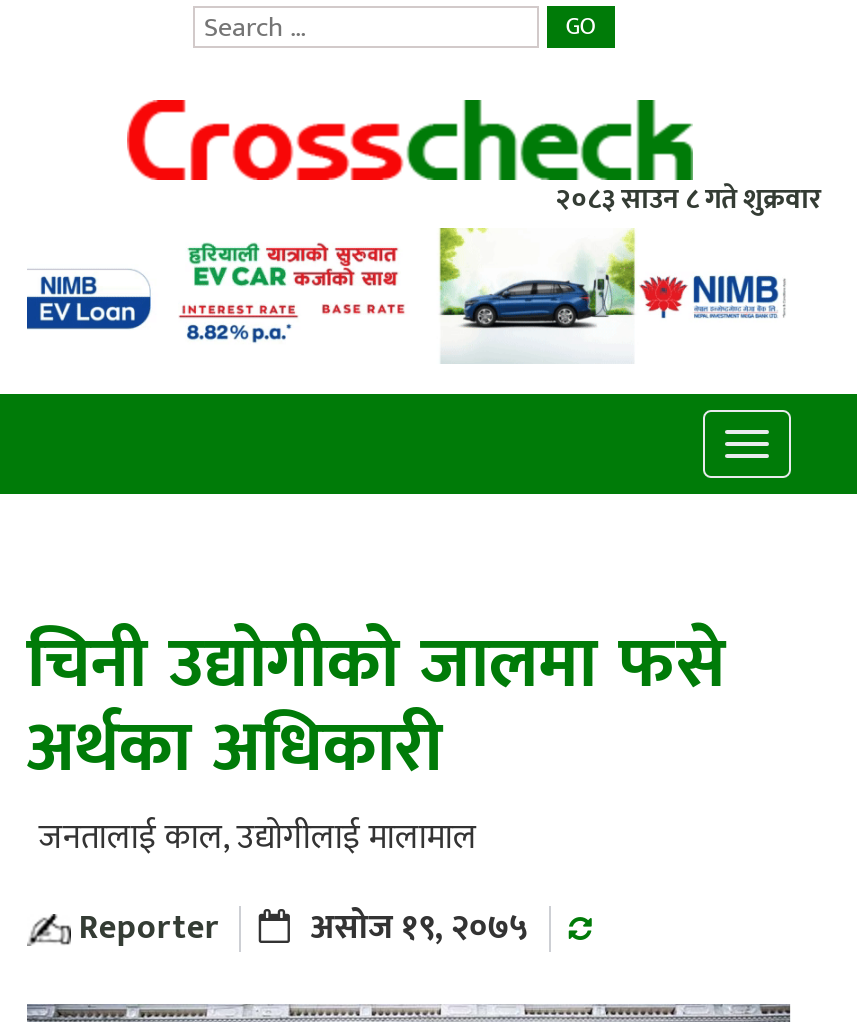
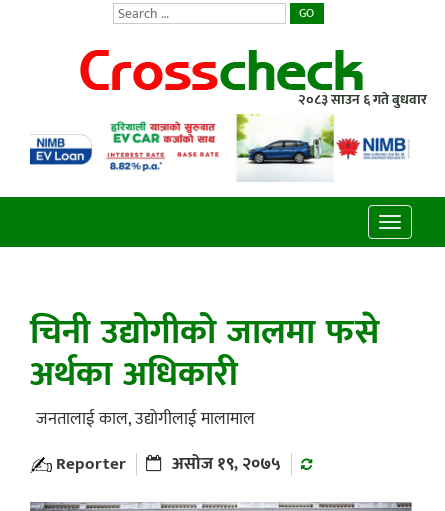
- २०८३ साउन ८ गते शुक्रवार
+ २०८३ साउन ६ गते बुधवार
